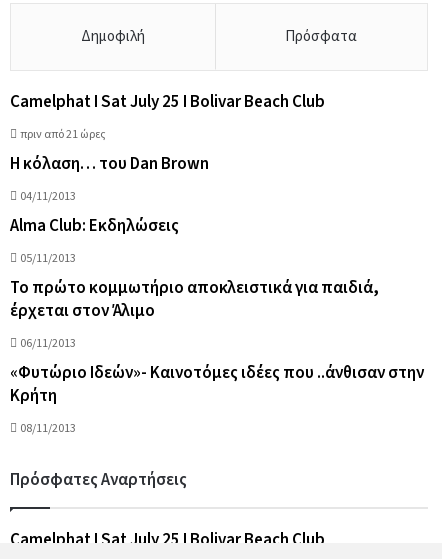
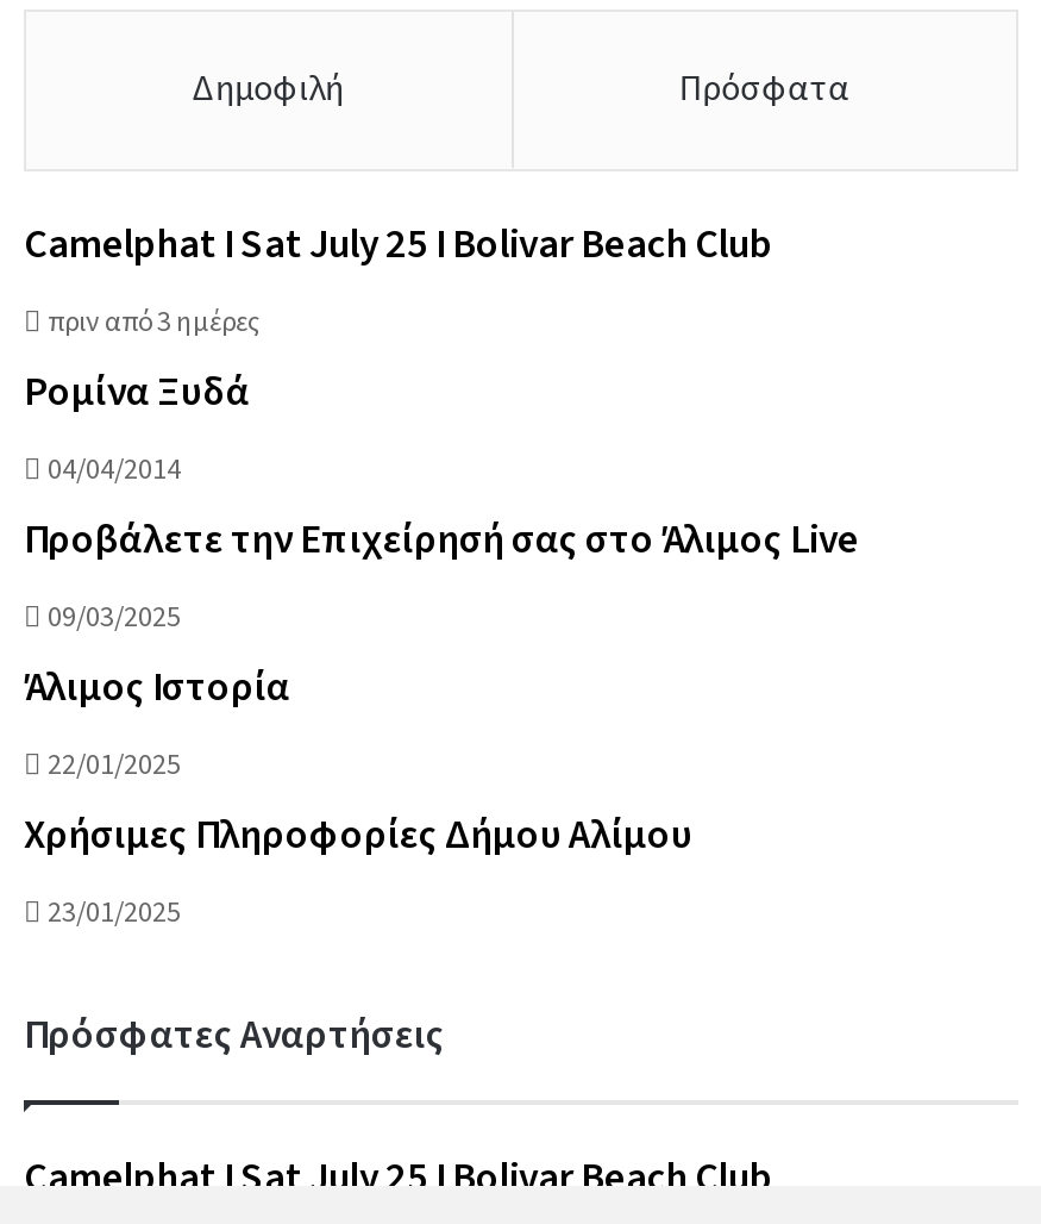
- πριν από 21 ώρες
- Η κόλαση… του Dan Brown
+ πριν από 3 ημέρες
+ Ρομίνα Ξυδά

- 04/11/2013
- Alma Club: Εκδηλώσεις
+ 04/04/2014
+ Προβάλετε την Επιχείρησή σας στο Άλιμος Live

- 05/11/2013
- Το πρώτο κομμωτήριο αποκλειστικά για παιδιά,
- έρχεται στον Άλιμο
+ 09/03/2025
+ Άλιμος Ιστορία

- 06/11/2013
- «Φυτώριο Ιδεών»- Καινοτόμες ιδέες που ..άνθισαν στην
- Κρήτη
+ 22/01/2025
+ Χρήσιμες Πληροφορίες Δήμου Αλίμου

- 08/11/2013
+ 23/01/2025
